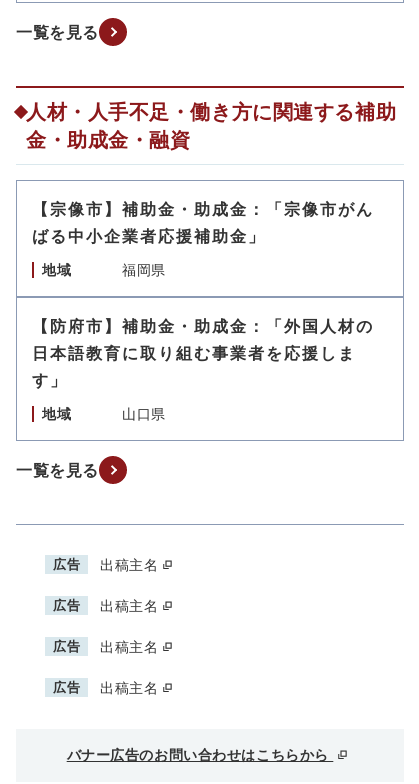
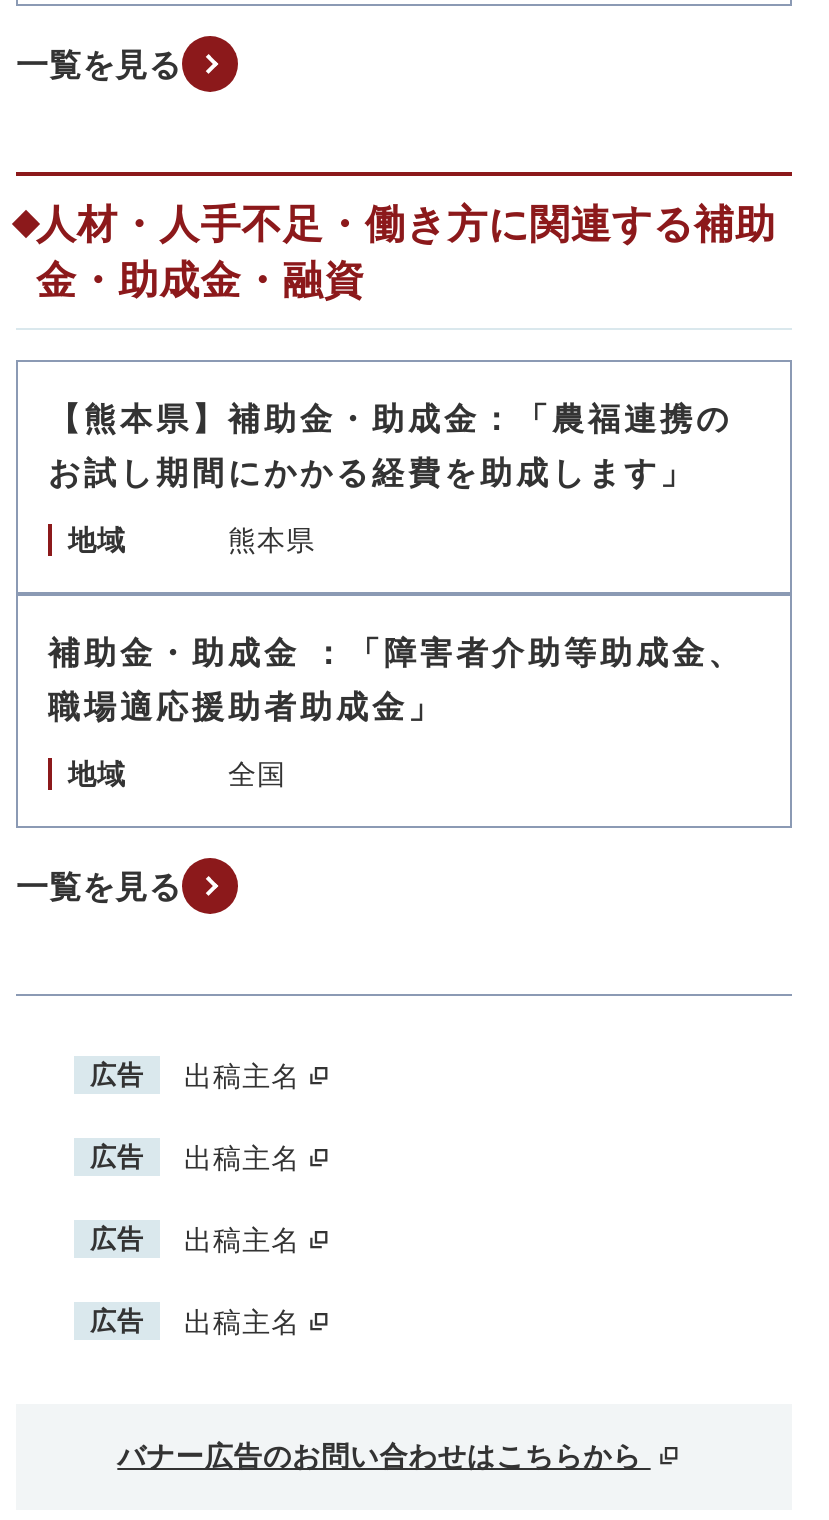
- 【宗像市】補助金・助成金：「宗像市がん
+ 【熊本県】補助金・助成金：「農福連携の

- ばる中小企業者応援補助金」
+ お試し期間にかかる経費を助成します」

- 福岡県
- 【防府市】補助金・助成金：「外国人材の
- 日本語教育に取り組む事業者を応援しま
- す」
+ 熊本県
+ 補助金・助成金 ：「障害者介助等助成金、
+ 職場適応援助者助成金」

- 山口県
+ 全国
